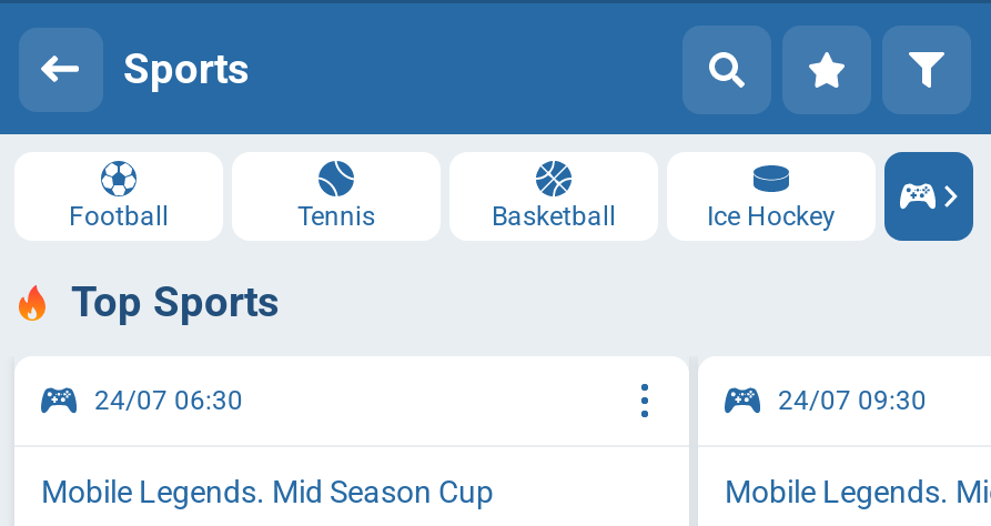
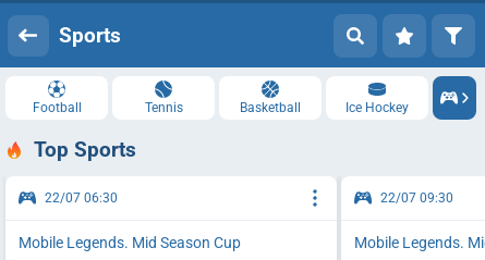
- 24/07 06:30
+ 22/07 06:30

- 24/07 09:30
+ 22/07 09:30
